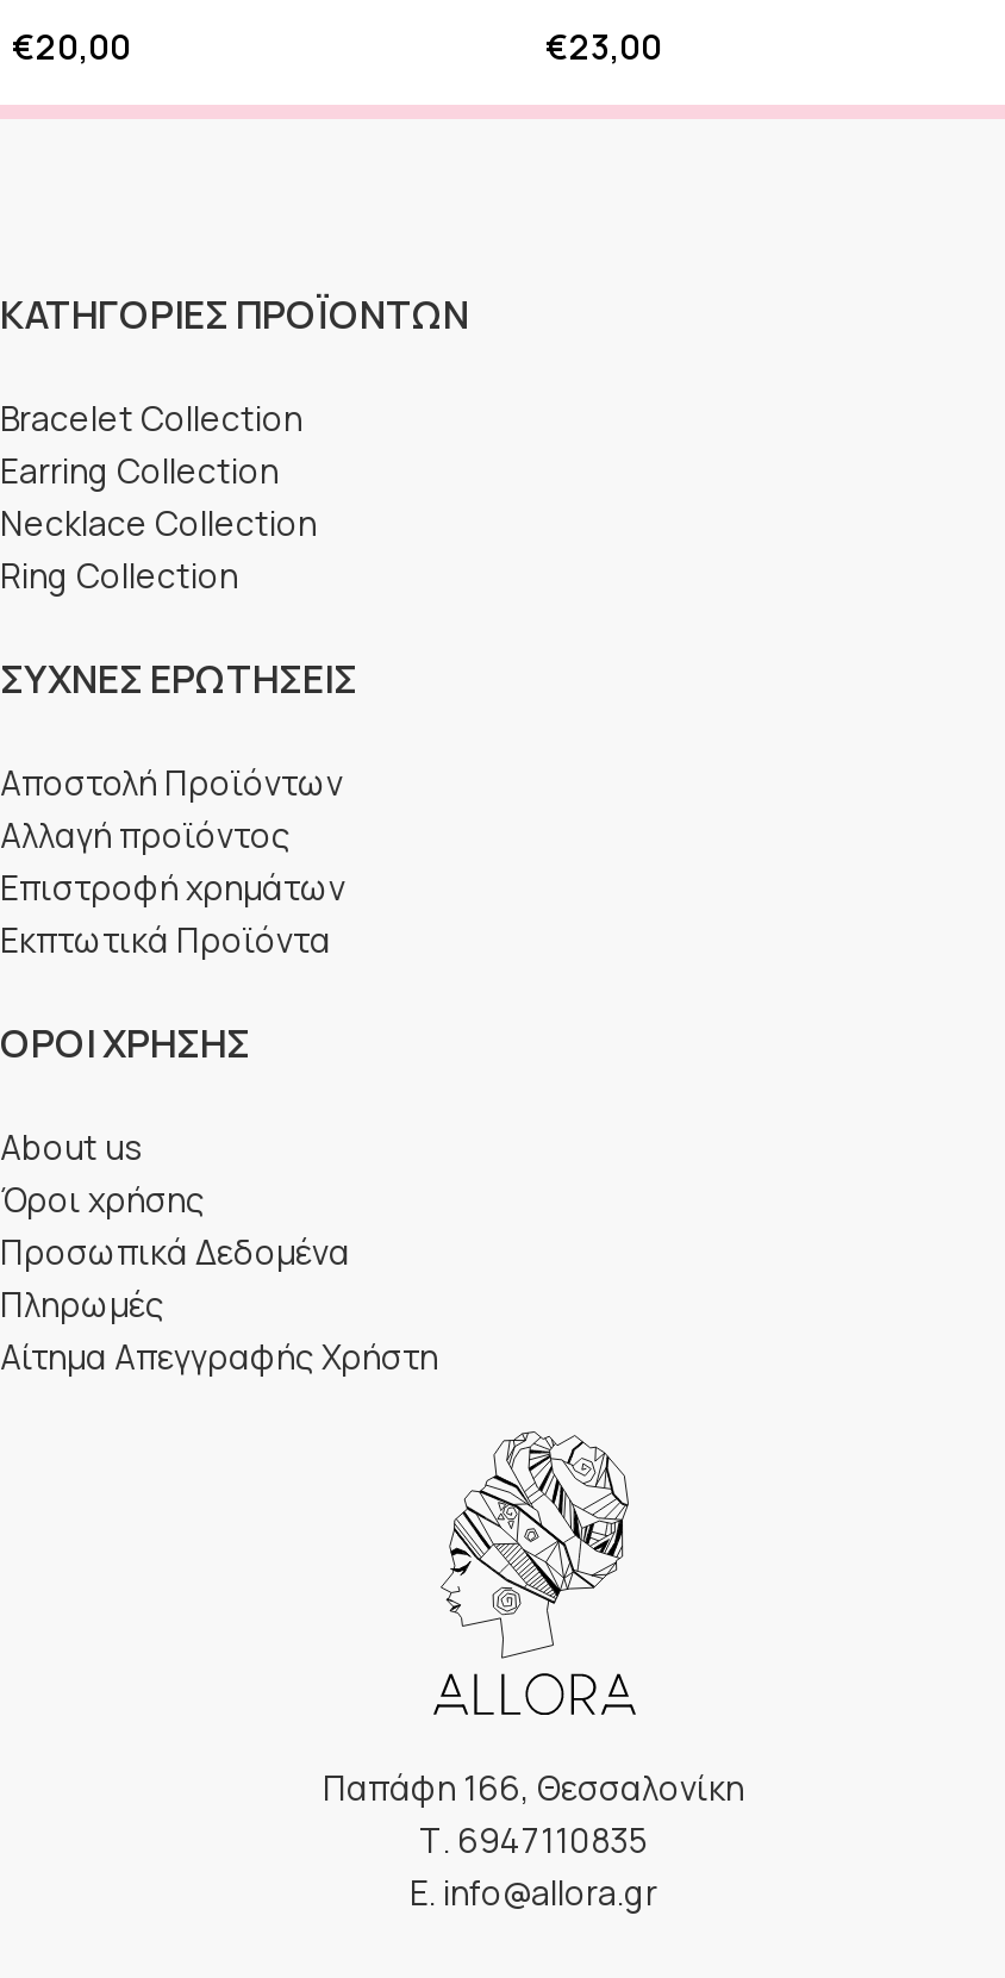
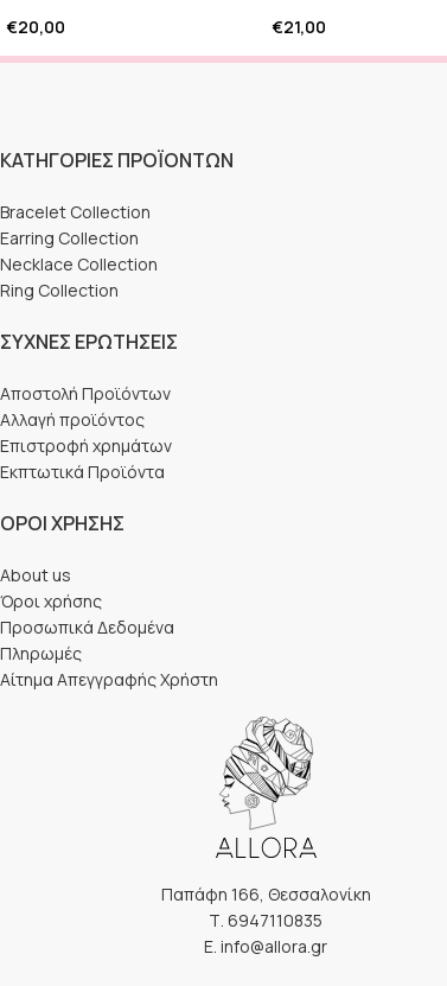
- €23,00
+ €21,00
